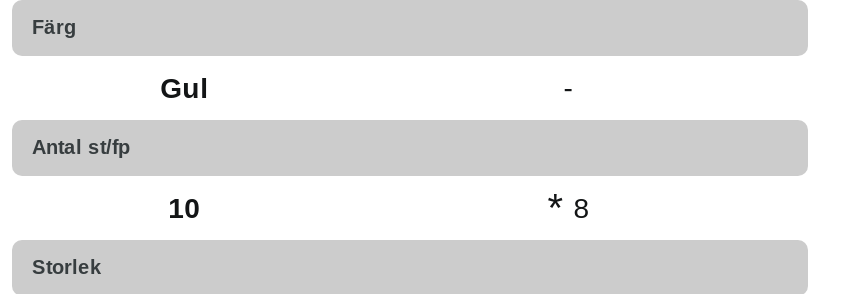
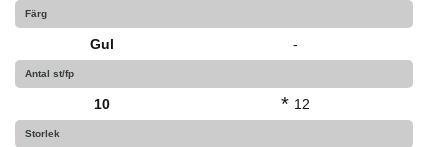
- * 8
+ * 12
